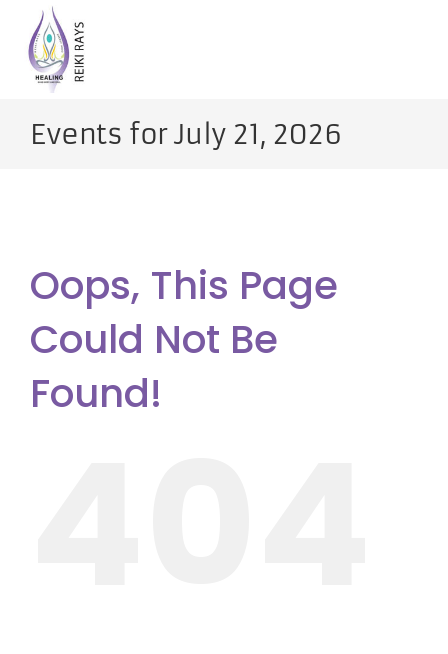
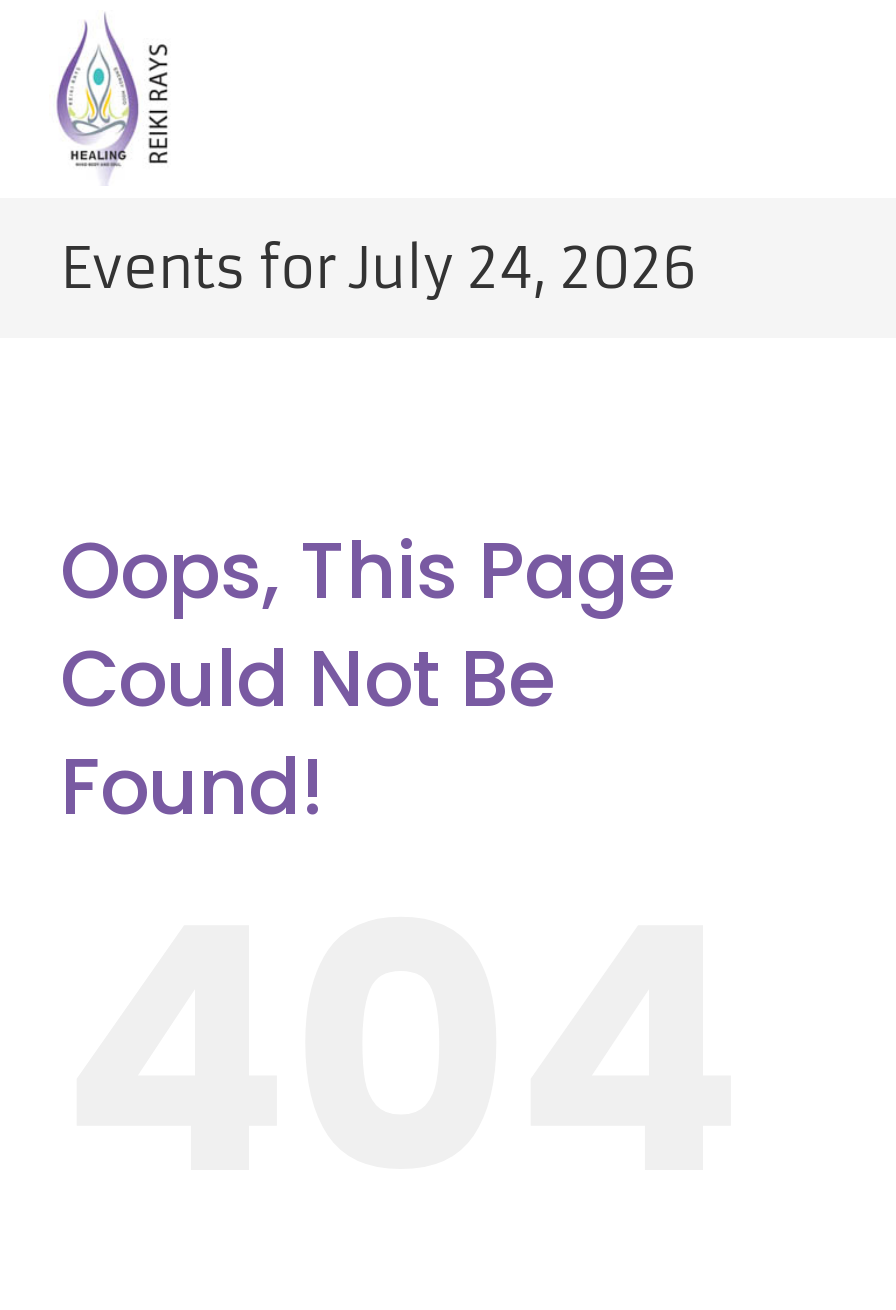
- Events for July 21, 2026
+ Events for July 24, 2026
